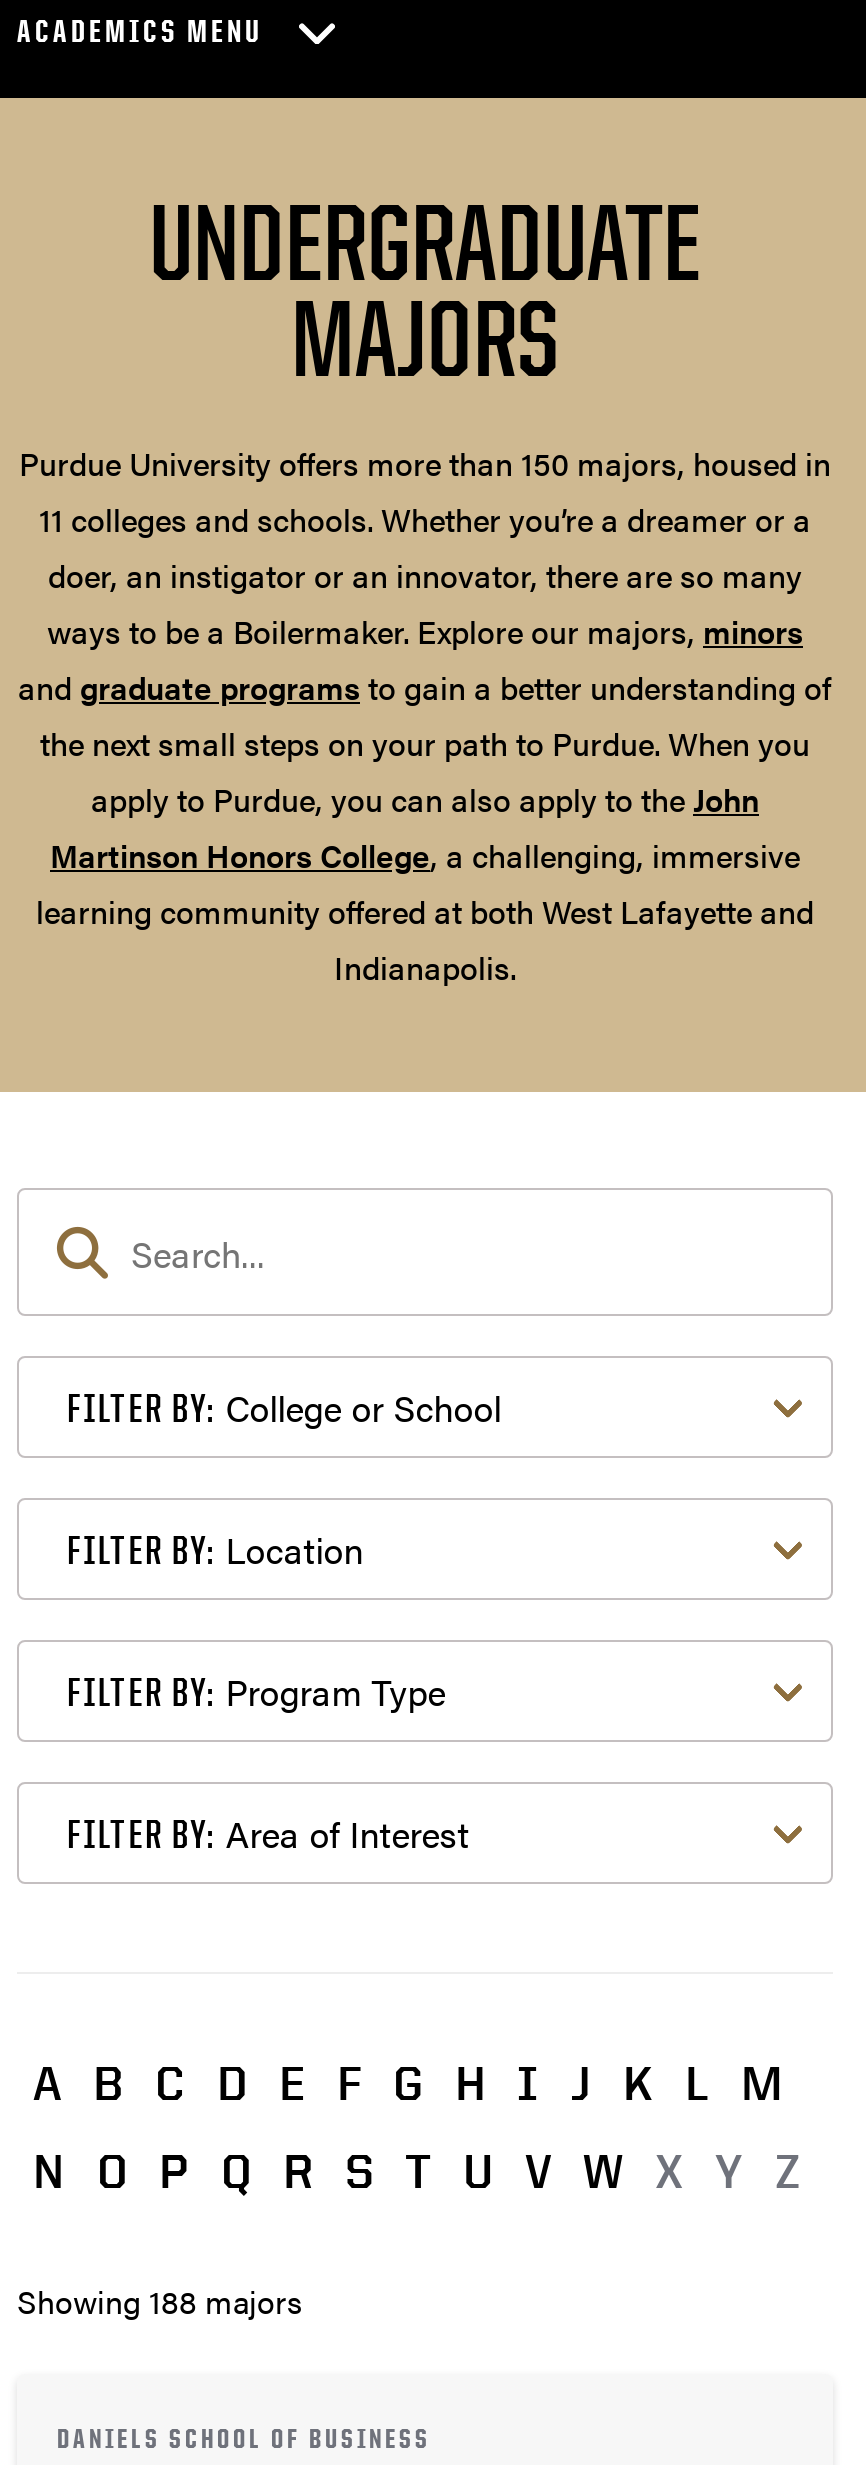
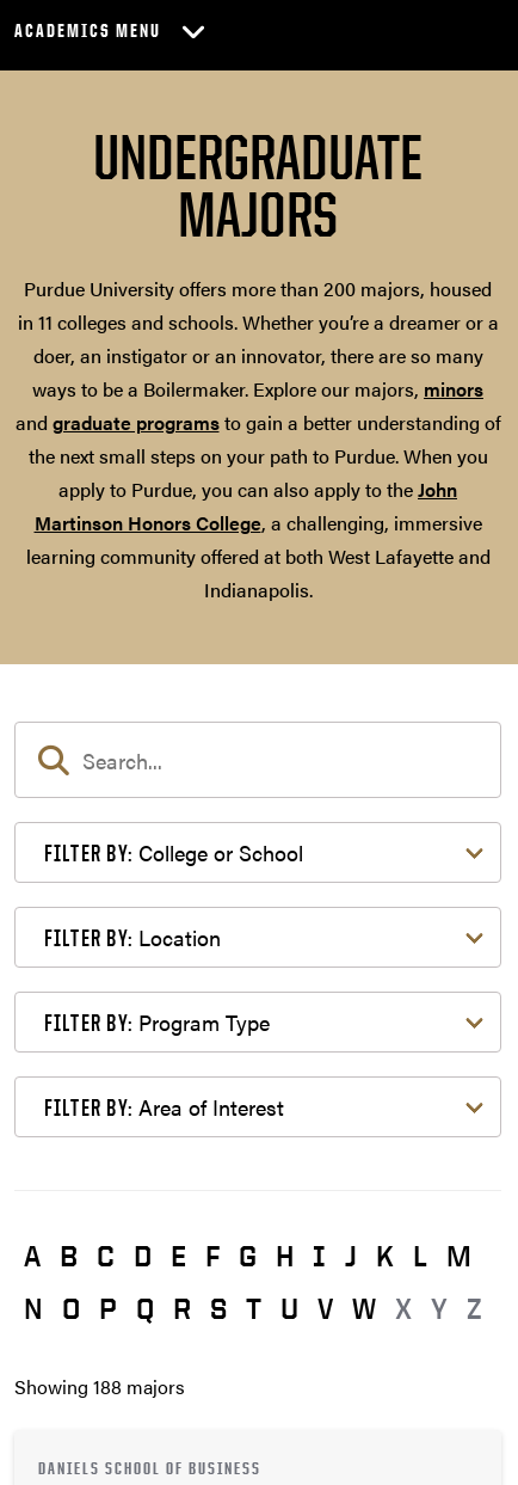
- Purdue University offers more than 150 majors, housed in
- 11 colleges and schools. Whether you’re a dreamer or a
+ Purdue University offers more than 200 majors, housed
+ in 11 colleges and schools. Whether you’re a dreamer or a
